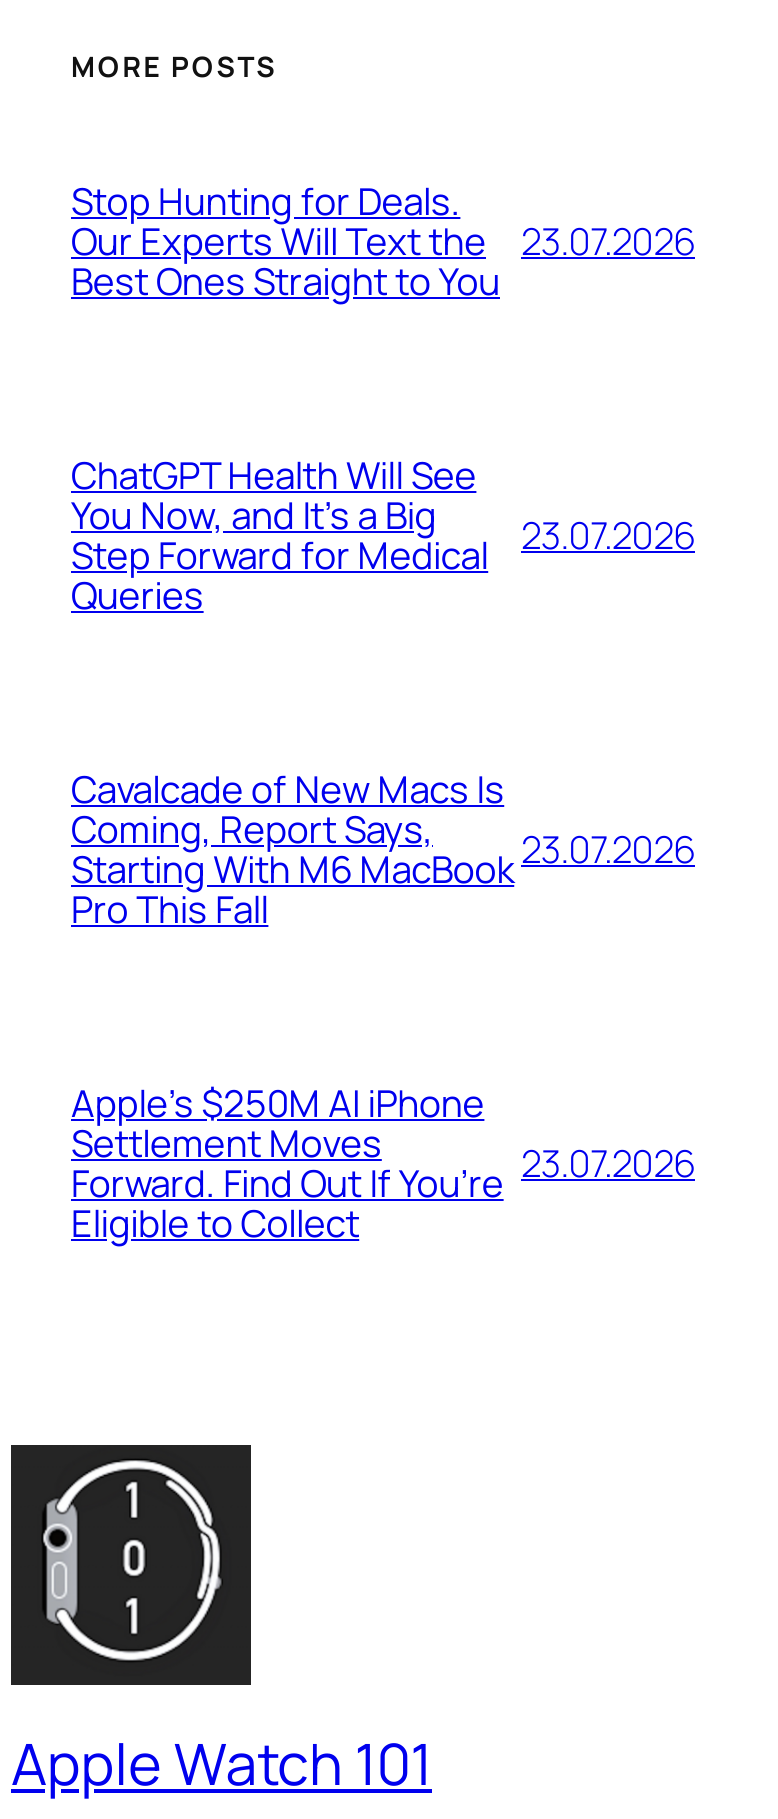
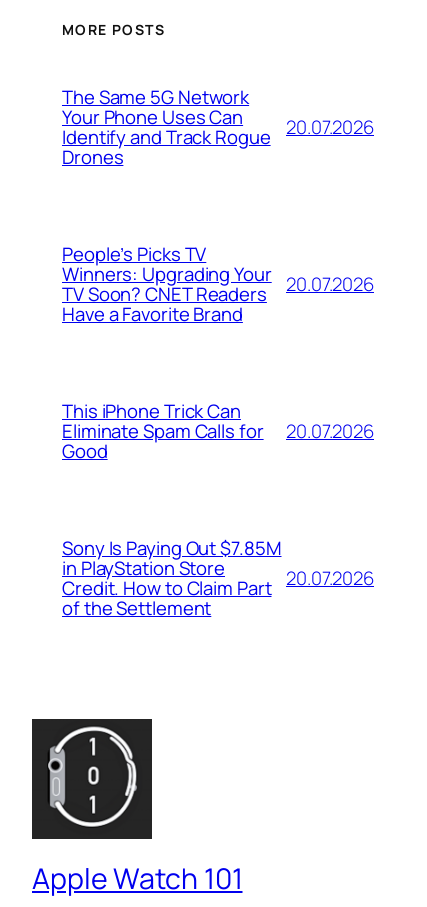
- Stop Hunting for Deals.
- Our Experts Will Text the
- Best Ones Straight to You
+ The Same 5G Network
+ Your Phone Uses Can
+ Identify and Track Rogue
+ Drones

- 23.07.2026
+ 20.07.2026

- ChatGPT Health Will See
- You Now, and It’s a Big
- Step Forward for Medical
- Queries
+ People’s Picks TV
+ Winners: Upgrading Your
+ TV Soon? CNET Readers
+ Have a Favorite Brand

- 23.07.2026
+ 20.07.2026

- Cavalcade of New Macs Is
- Coming, Report Says,
- Starting With M6 MacBook
- Pro This Fall
+ This iPhone Trick Can
+ Eliminate Spam Calls for
+ Good

- 23.07.2026
+ 20.07.2026

- Apple’s $250M AI iPhone
- Settlement Moves
- Forward. Find Out If You’re
- Eligible to Collect
+ Sony Is Paying Out $7.85M
+ in PlayStation Store
+ Credit. How to Claim Part
+ of the Settlement

- 23.07.2026
+ 20.07.2026
